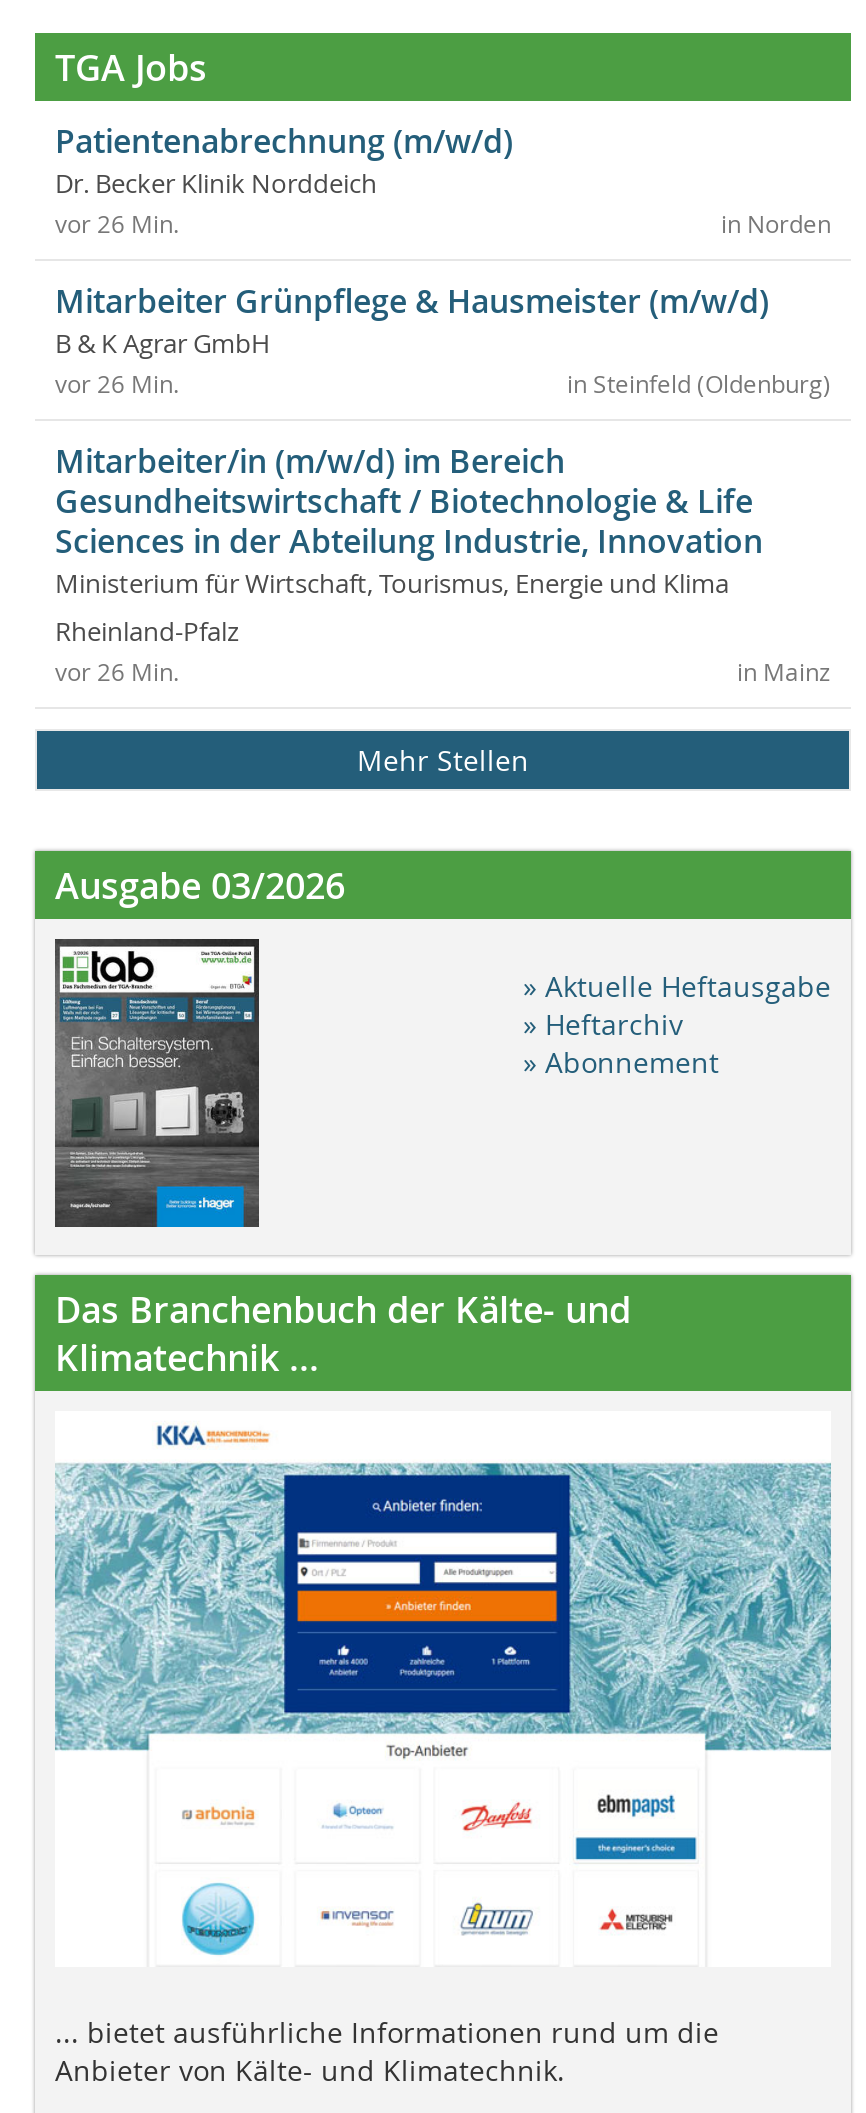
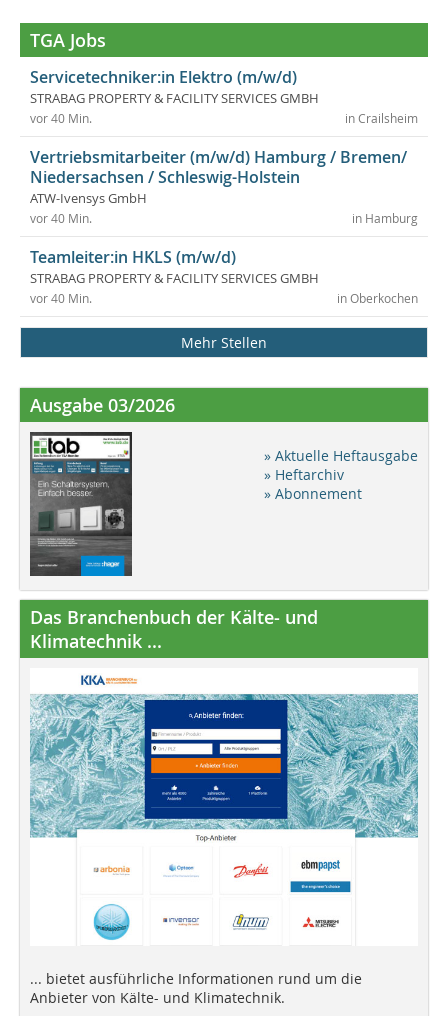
- Patientenabrechnung (m/w/d)
- Dr. Becker Klinik Norddeich
- in Norden
- vor 26 Min.
+ Servicetechniker:in Elektro (m/w/d)
+ STRABAG PROPERTY & FACILITY SERVICES GMBH
+ in Crailsheim
+ vor 40 Min.

- Mitarbeiter Grünpflege & Hausmeister (m/w/d)
- B & K Agrar GmbH
- in Steinfeld (Oldenburg)
- vor 26 Min.
+ Vertriebsmitarbeiter (m/w/d) Hamburg / Bremen/
+ Niedersachsen / Schleswig-Holstein
+ ATW-Ivensys GmbH
+ in Hamburg
+ vor 40 Min.

- Mitarbeiter/in (m/w/d) im Bereich
- Gesundheitswirtschaft / Biotechnologie & Life
- Sciences in der Abteilung Industrie, Innovation
- Ministerium für Wirtschaft, Tourismus, Energie und Klima
- Rheinland-Pfalz
- in Mainz
- vor 26 Min.
+ Teamleiter:in HKLS (m/w/d)
+ STRABAG PROPERTY & FACILITY SERVICES GMBH
+ in Oberkochen
+ vor 40 Min.
